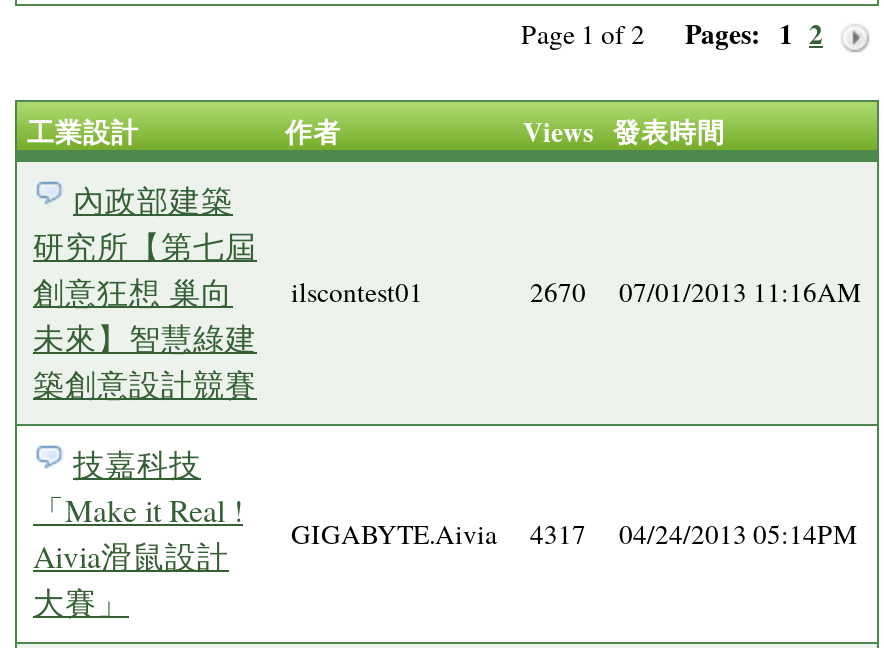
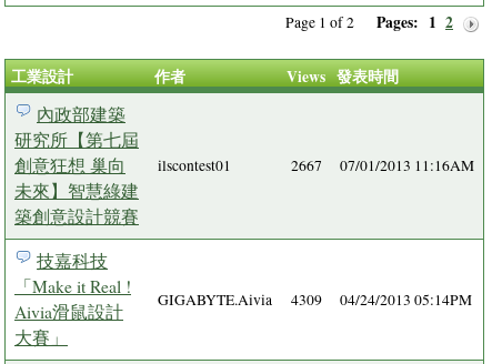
- 2670 07/01/2013 11:16AM
+ 2667 07/01/2013 11:16AM

- Aivia滑鼠設計 GIGABYTE.Aivia 4317 04/24/2013 05:14PM
+ Aivia滑鼠設計 GIGABYTE.Aivia 4309 04/24/2013 05:14PM
